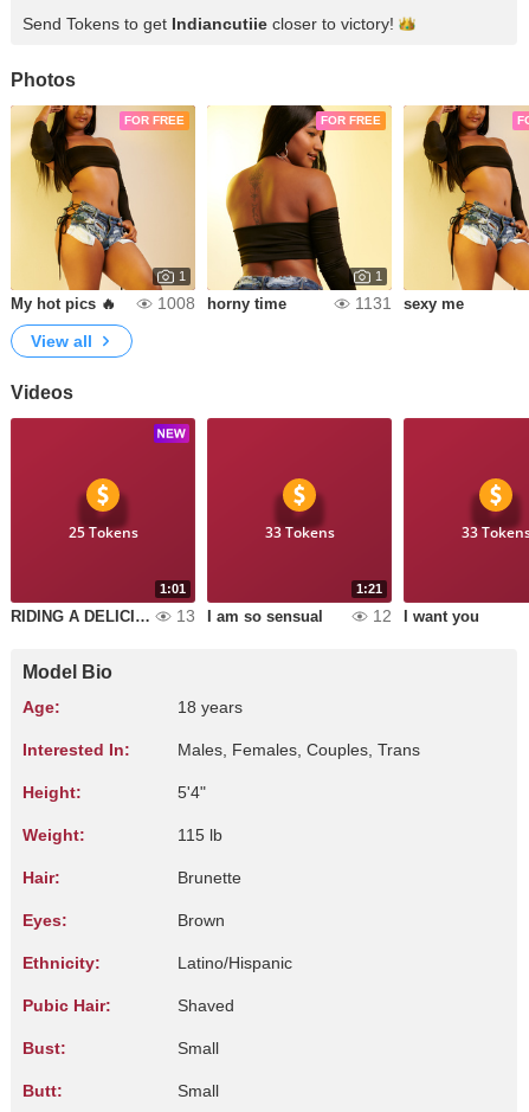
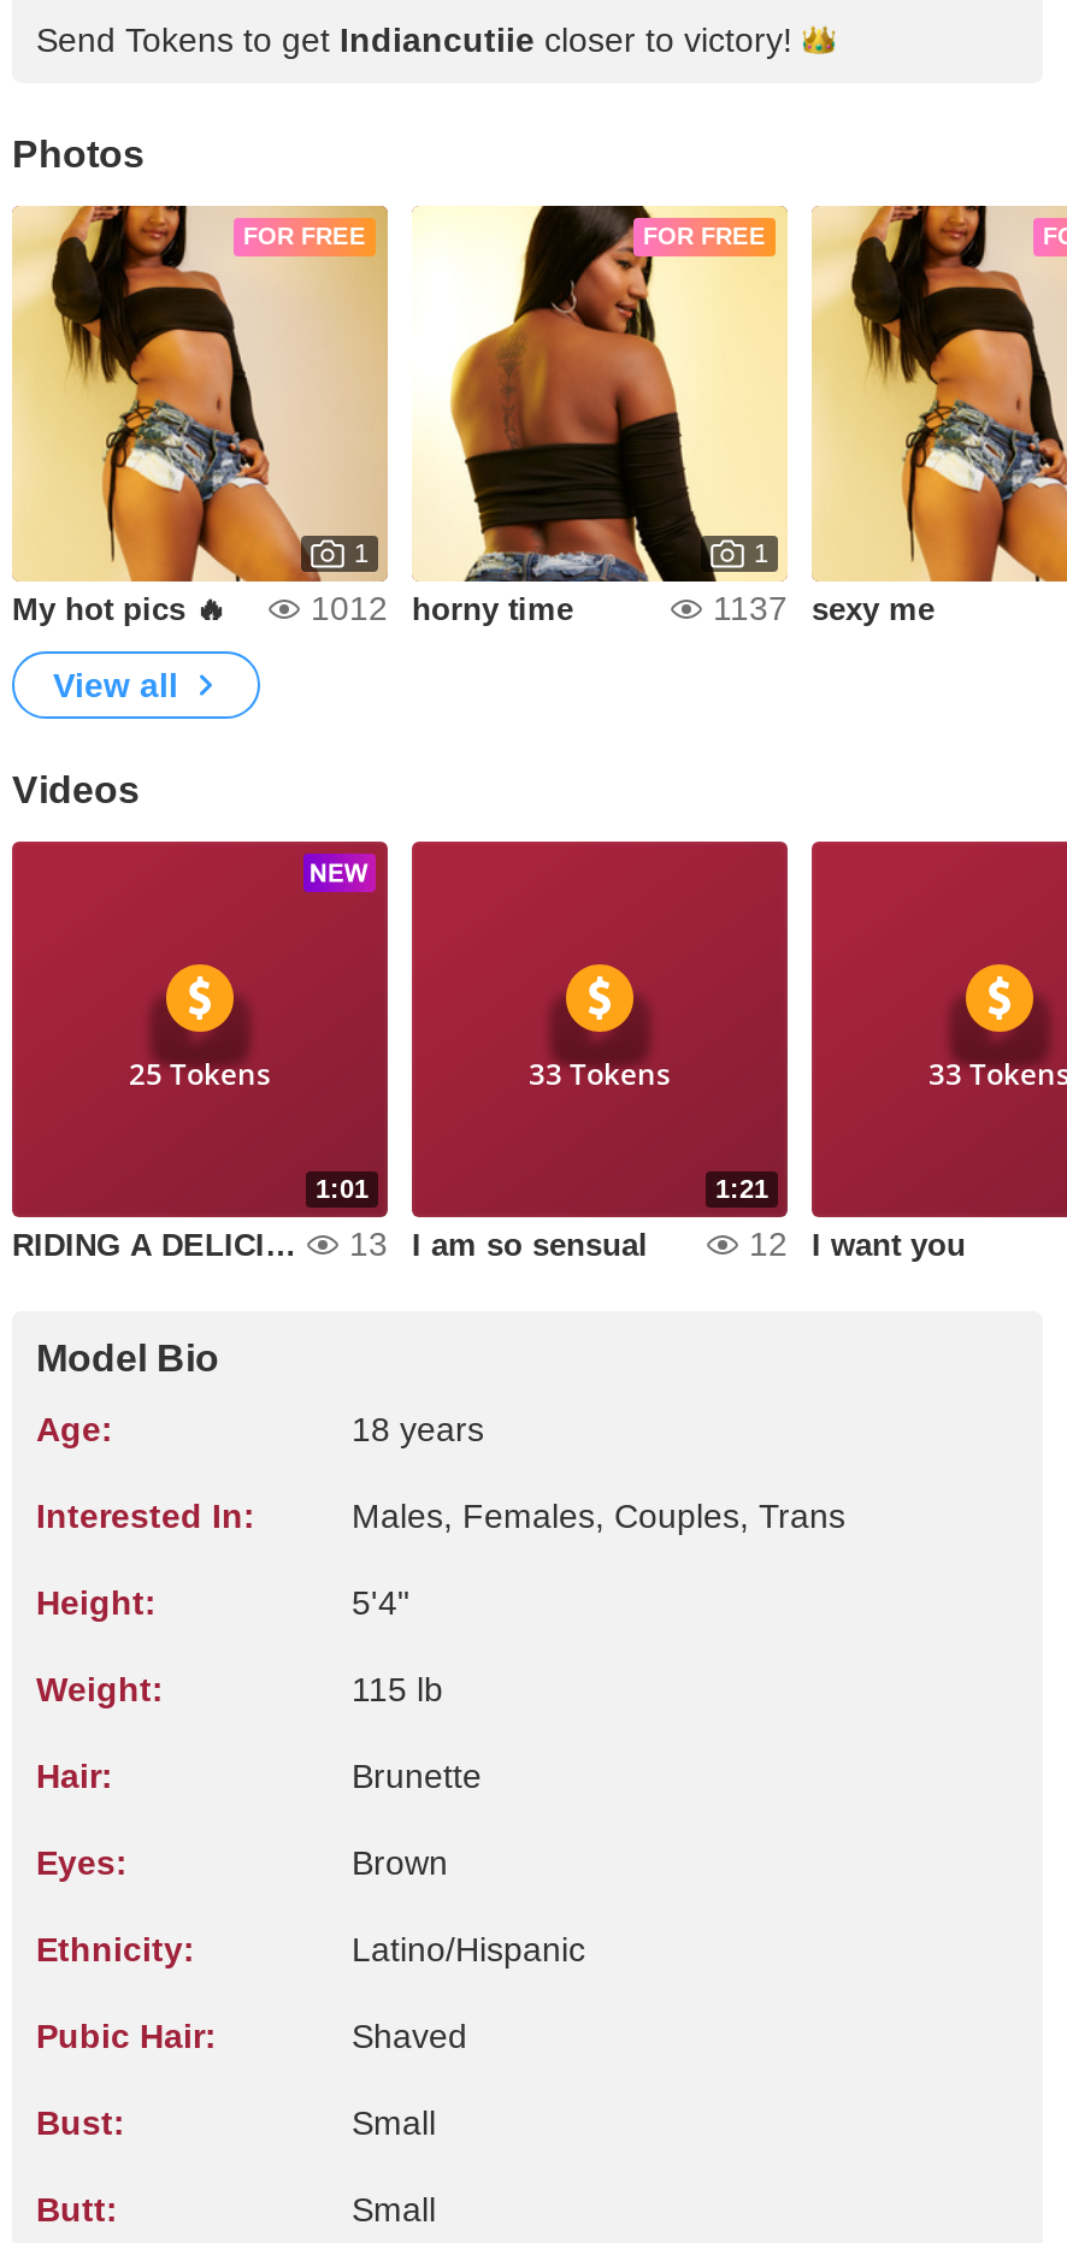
- 1008 horny time
+ 1012 horny time

- 1131 sexy me
+ 1137 sexy me
